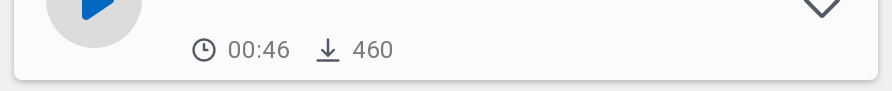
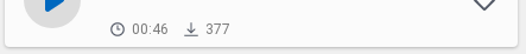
- 460
+ 377
